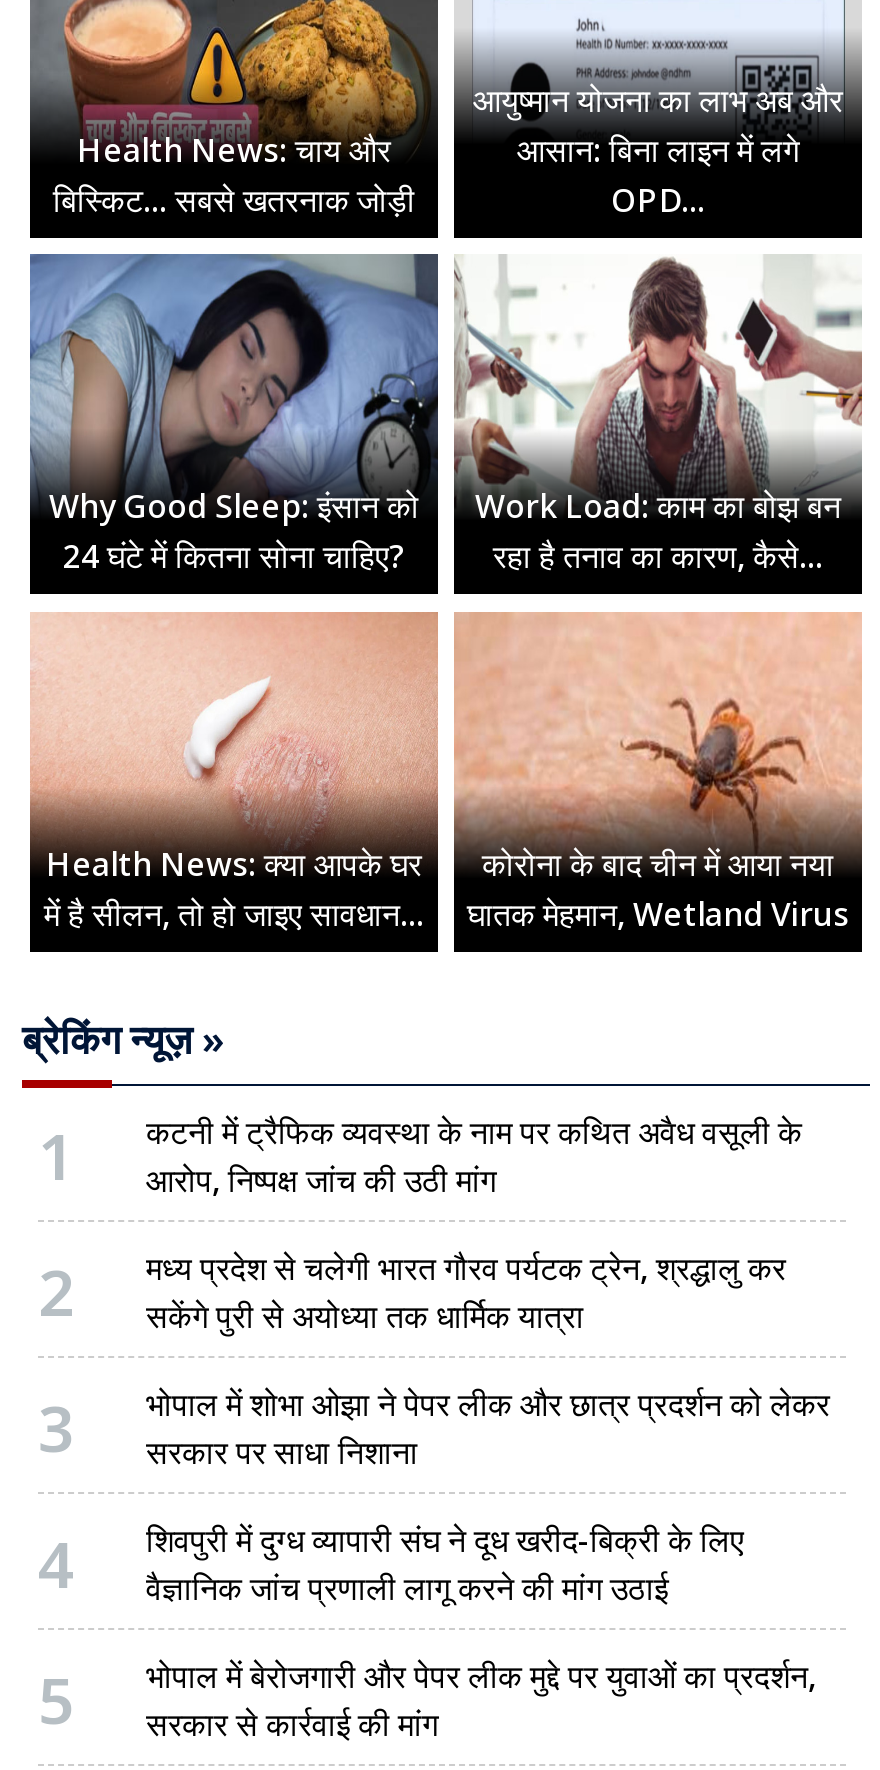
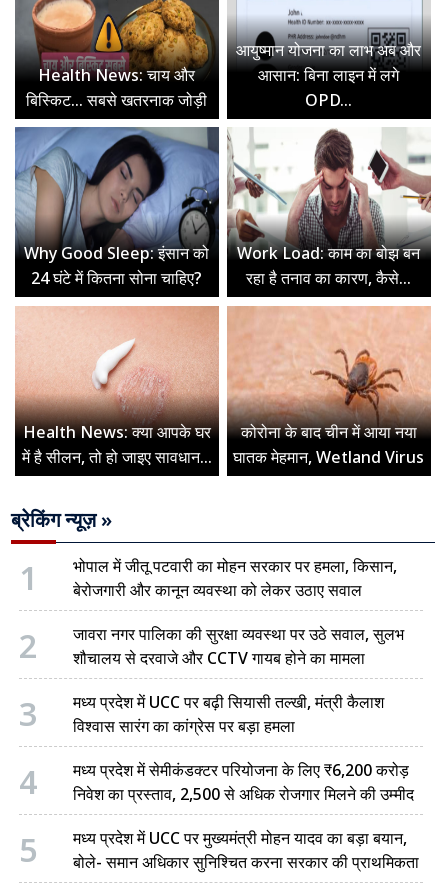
- कटनी में ट्रैफिक व्यवस्था के नाम पर कथित अवैध वसूली के
- आरोप, निष्पक्ष जांच की उठी मांग
+ भोपाल में जीतू पटवारी का मोहन सरकार पर हमला, किसान,
+ बेरोजगारी और कानून व्यवस्था को लेकर उठाए सवाल

- मध्य प्रदेश से चलेगी भारत गौरव पर्यटक ट्रेन, श्रद्धालु कर
- सकेंगे पुरी से अयोध्या तक धार्मिक यात्रा
+ जावरा नगर पालिका की सुरक्षा व्यवस्था पर उठे सवाल, सुलभ
+ शौचालय से दरवाजे और CCTV गायब होने का मामला

- भोपाल में शोभा ओझा ने पेपर लीक और छात्र प्रदर्शन को लेकर
- सरकार पर साधा निशाना
+ मध्य प्रदेश में UCC पर बढ़ी सियासी तल्खी, मंत्री कैलाश
+ विश्वास सारंग का कांग्रेस पर बड़ा हमला

- शिवपुरी में दुग्ध व्यापारी संघ ने दूध खरीद-बिक्री के लिए
- वैज्ञानिक जांच प्रणाली लागू करने की मांग उठाई
+ मध्य प्रदेश में सेमीकंडक्टर परियोजना के लिए ₹6,200 करोड़
+ निवेश का प्रस्ताव, 2,500 से अधिक रोजगार मिलने की उम्मीद

- भोपाल में बेरोजगारी और पेपर लीक मुद्दे पर युवाओं का प्रदर्शन,
- सरकार से कार्रवाई की मांग
+ मध्य प्रदेश में UCC पर मुख्यमंत्री मोहन यादव का बड़ा बयान,
+ बोले- समान अधिकार सुनिश्चित करना सरकार की प्राथमिकता
